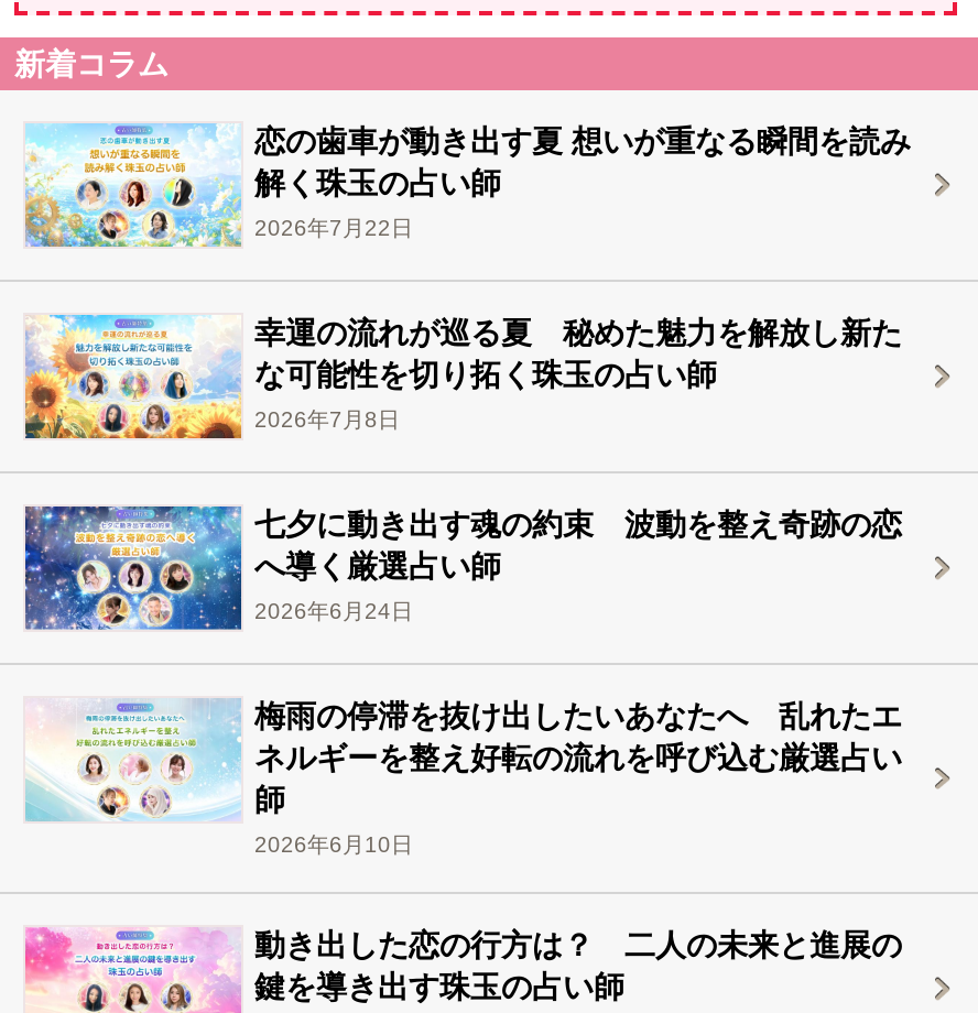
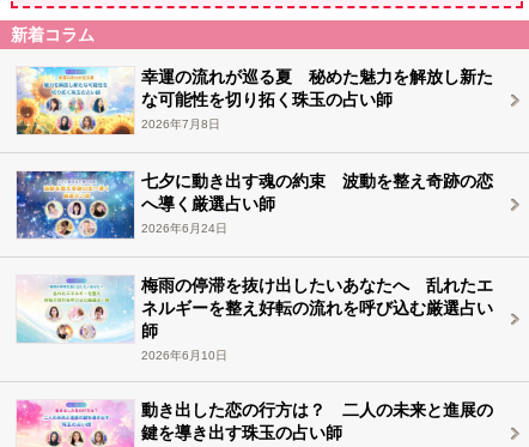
- [image]
- 恋の歯車が動き出す夏 想いが重なる瞬間を読み
- 解く珠玉の占い師
- 2026年7月22日
